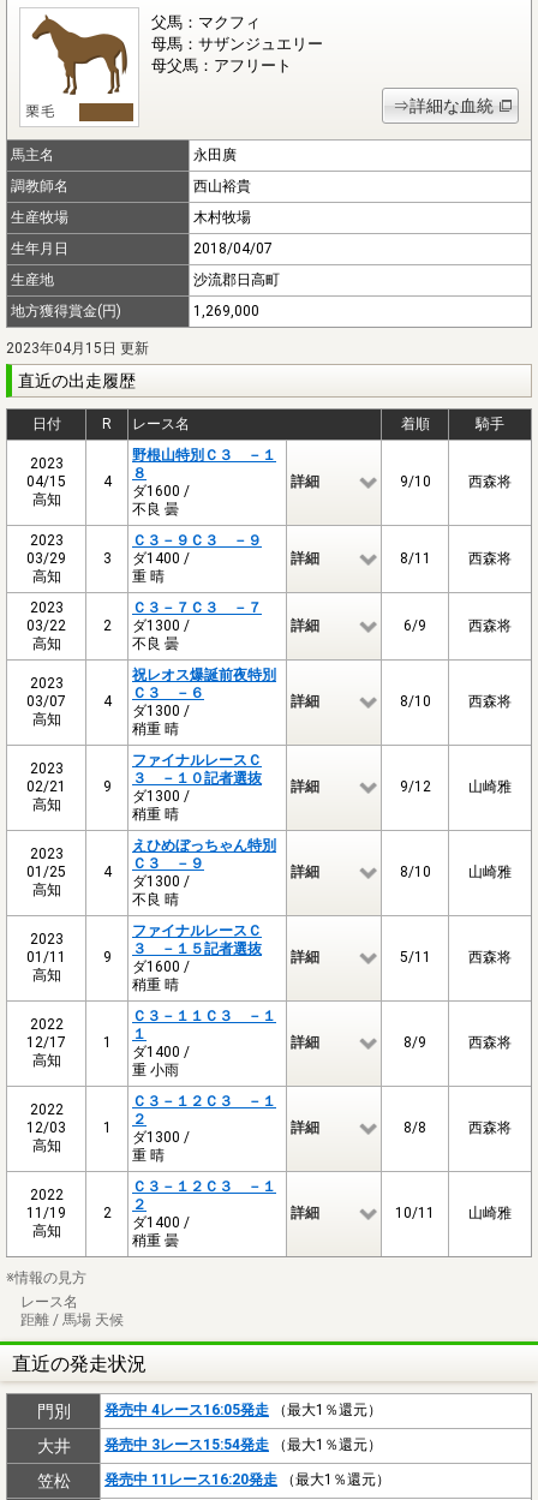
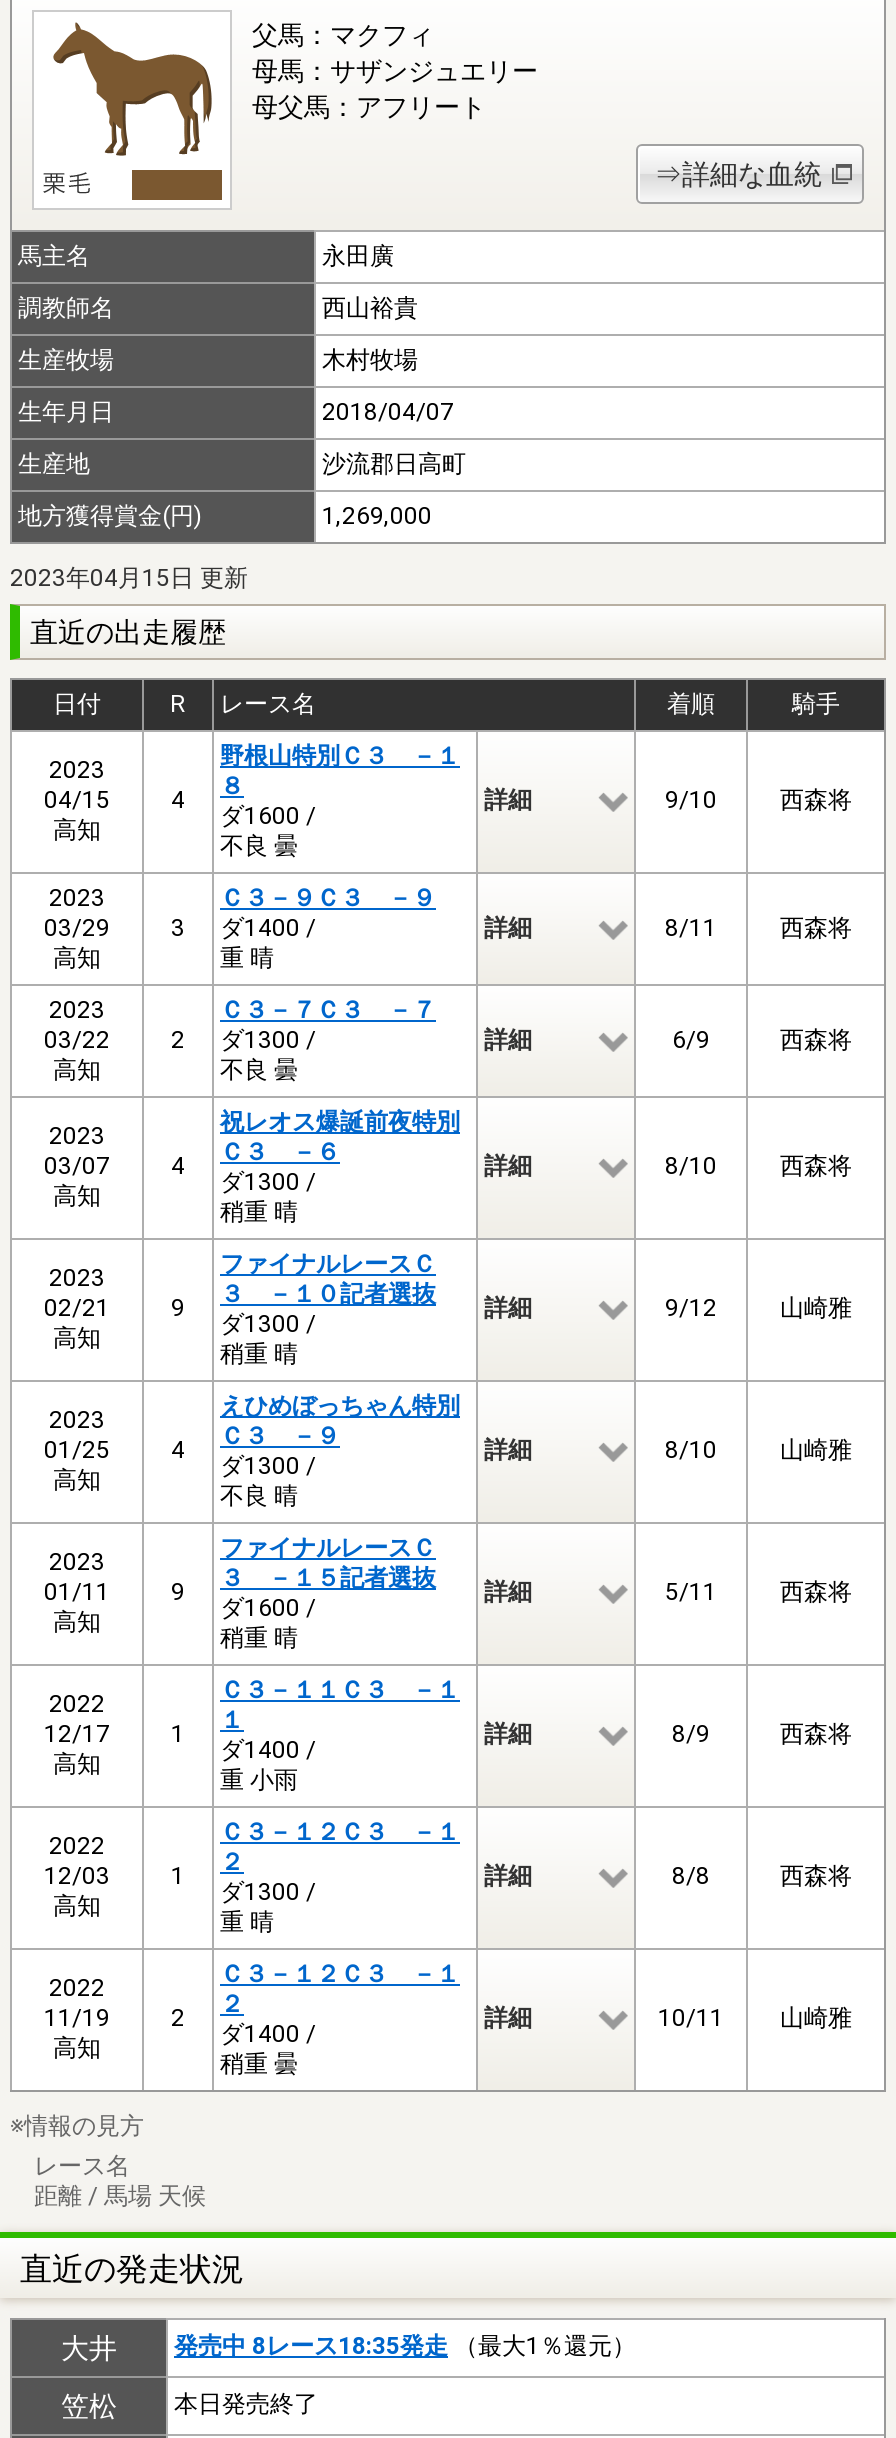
- 門別
- 発売中 4レース16:05発走（最大1％還元）

- 発売中 3レース15:54発走（最大1％還元）
+ 発売中 8レース18:35発走（最大1％還元）

- 発売中 11レース16:20発走（最大1％還元）
+ 本日発売終了
